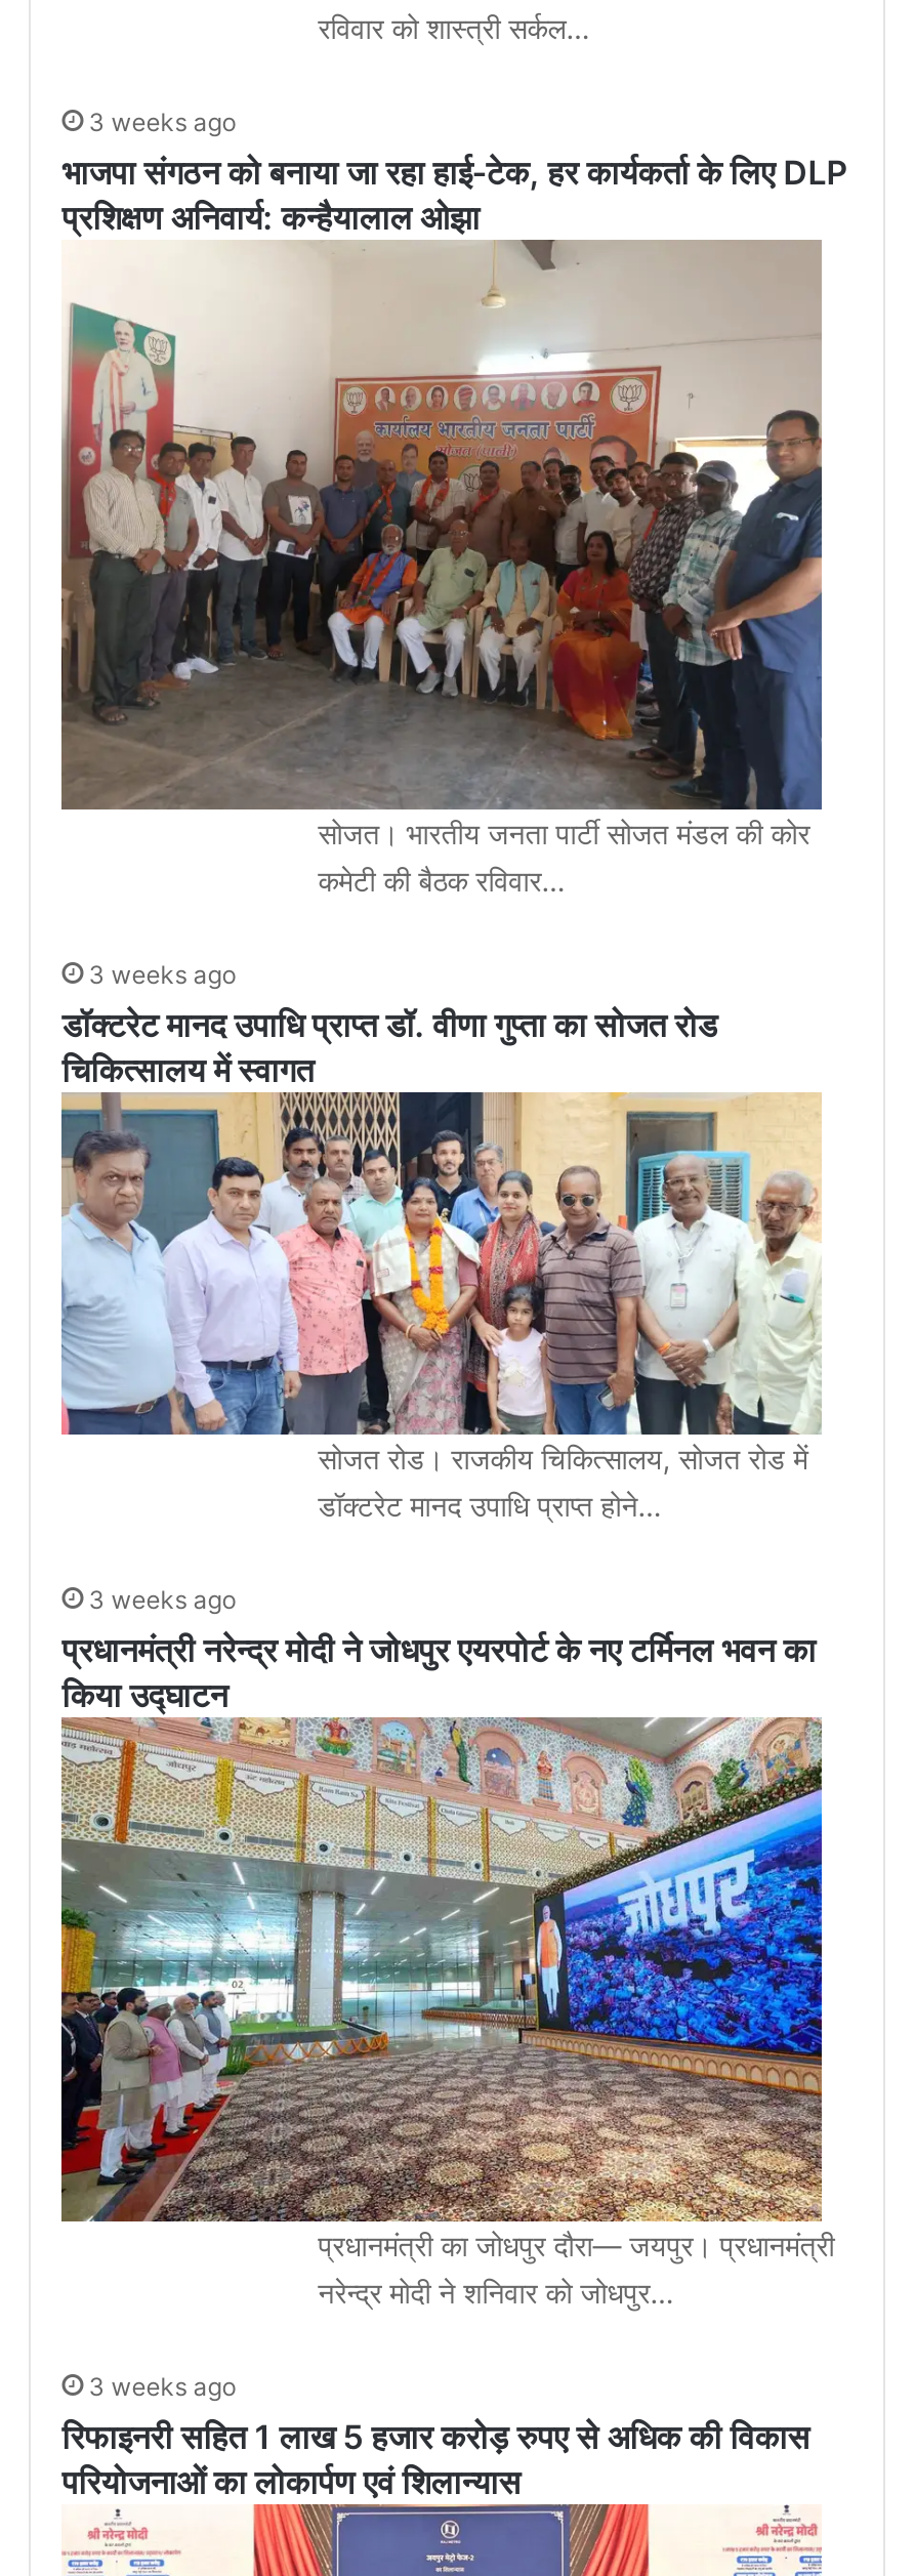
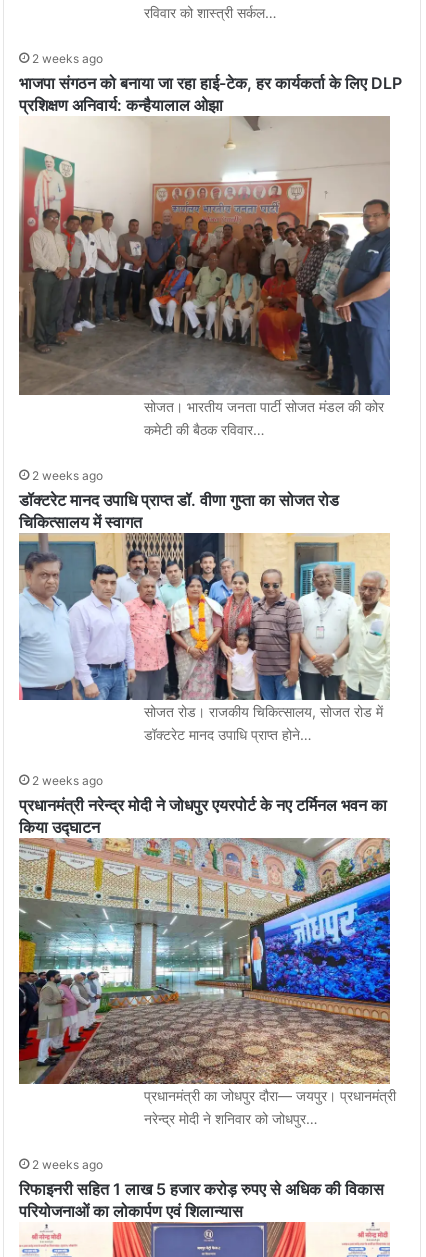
- 3 weeks ago
+ 2 weeks ago

- 3 weeks ago
+ 2 weeks ago

- 3 weeks ago
+ 2 weeks ago

- 3 weeks ago
+ 2 weeks ago
